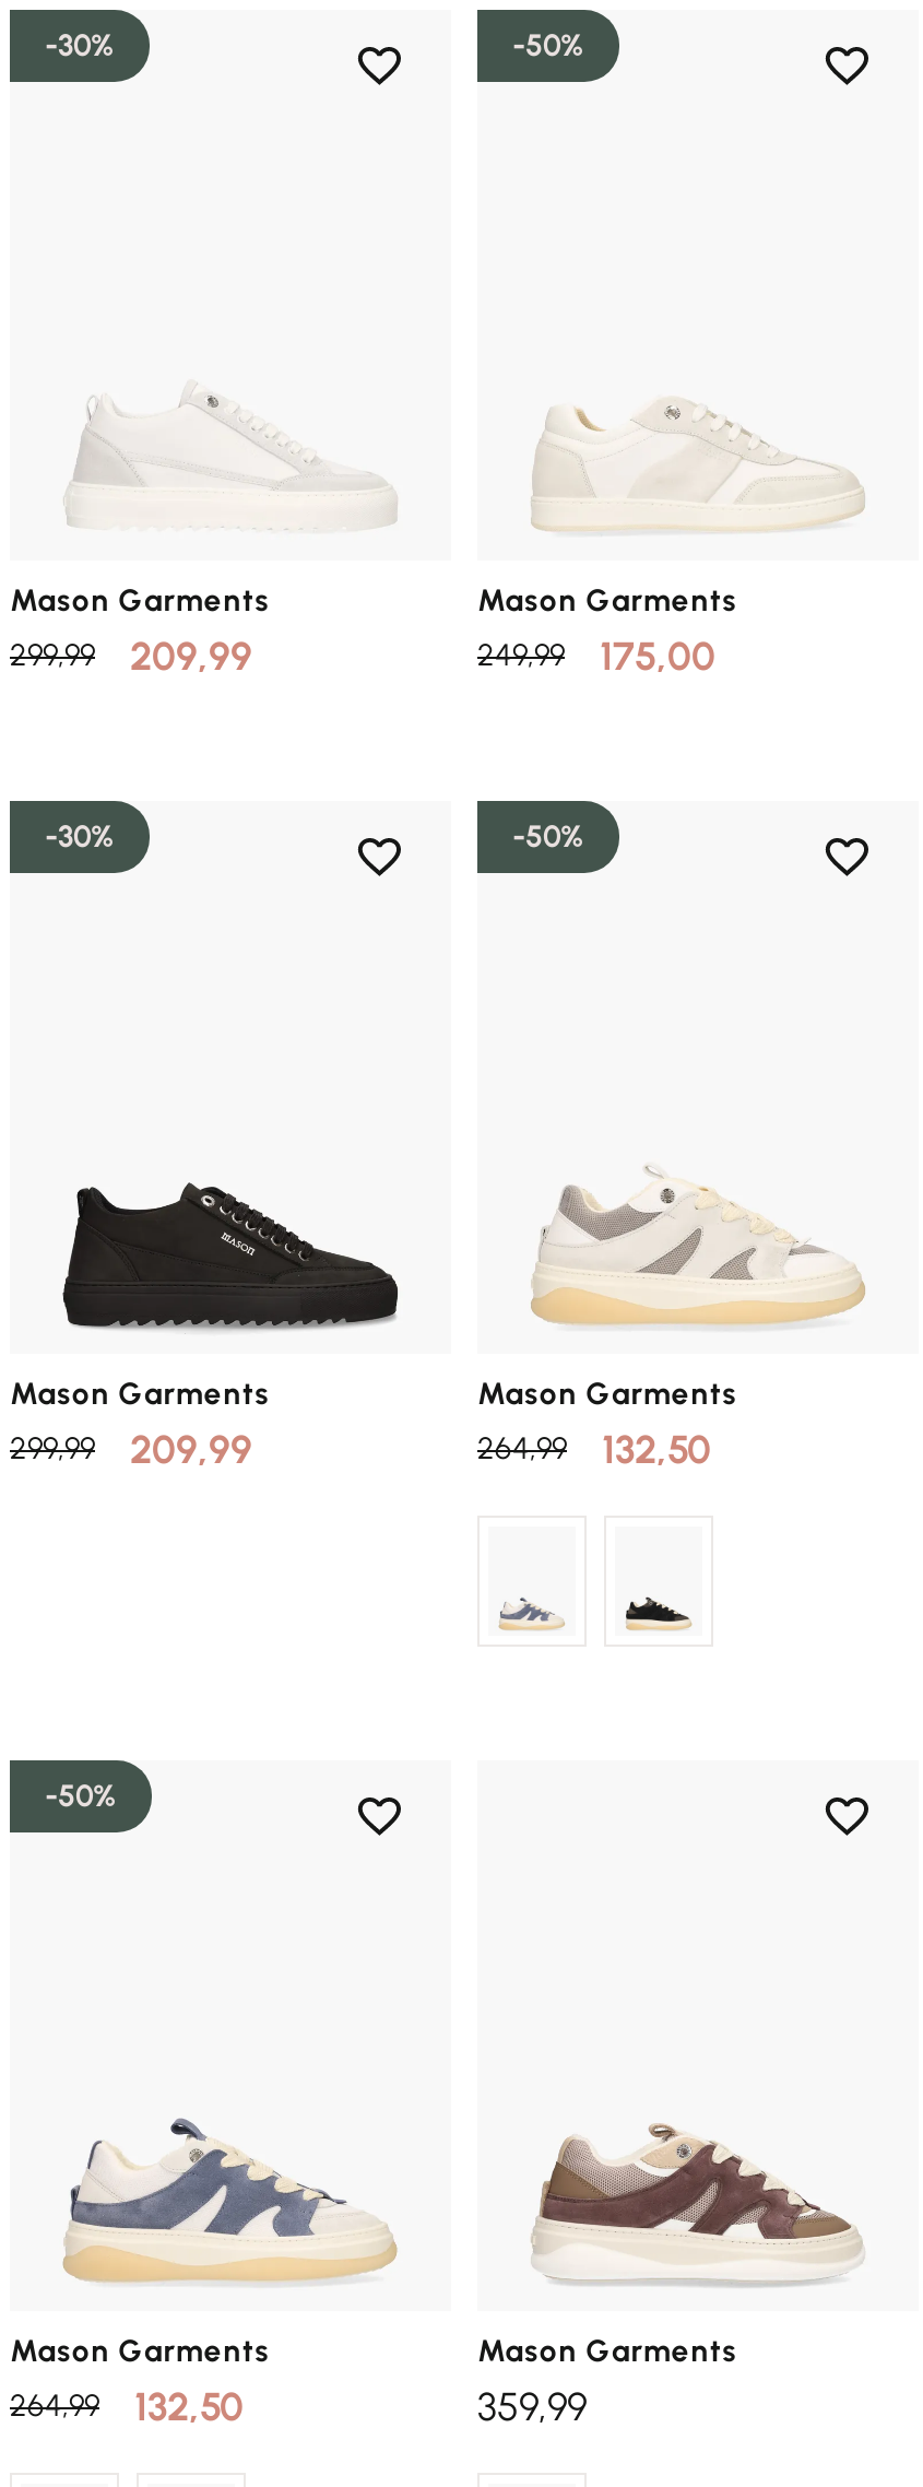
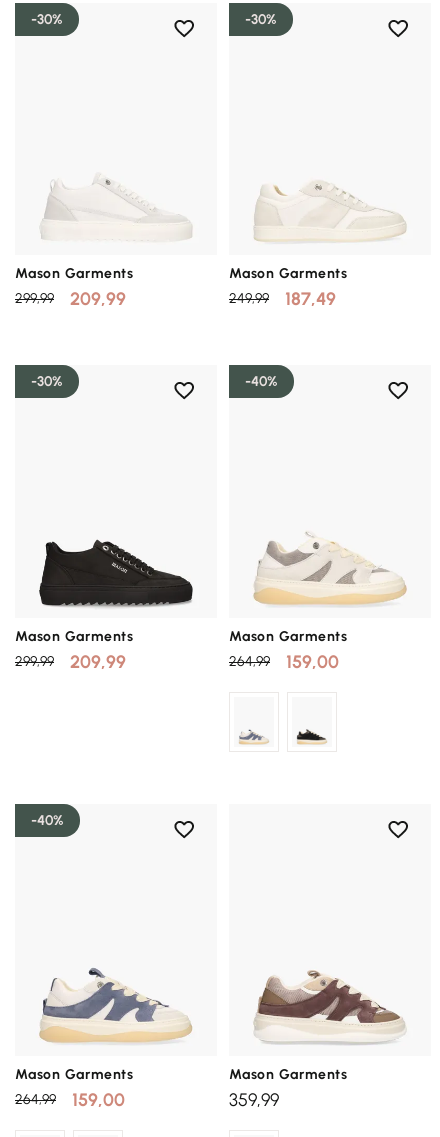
- -50%
+ -30%

- 249,99 175,00
+ 249,99 187,49

- -50%
+ -40%

- 264,99 132,50
+ 264,99 159,00

- -50%
+ -40%

- 264,99 132,50
+ 264,99 159,00
